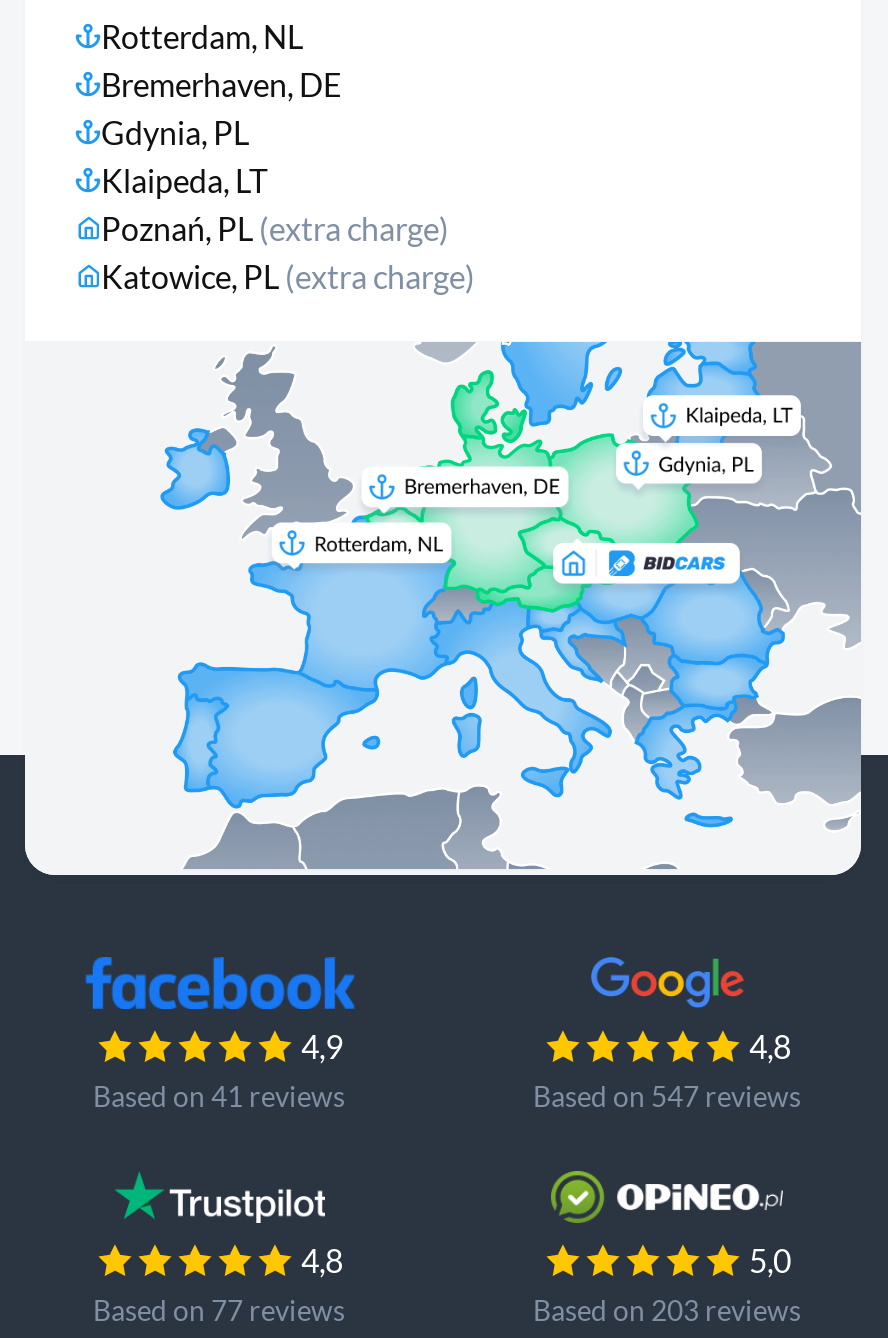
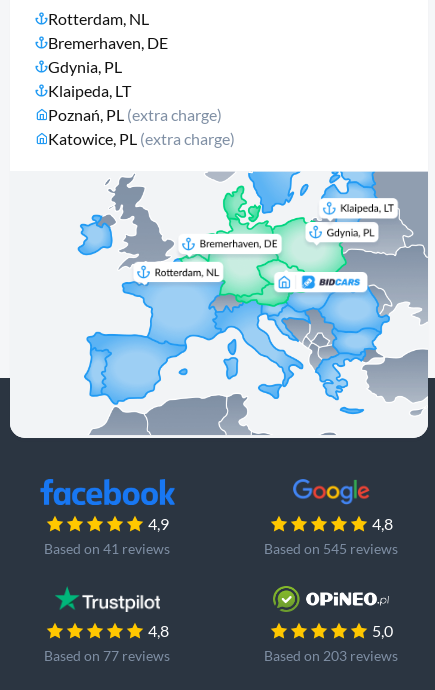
- Based on 547 reviews
+ Based on 545 reviews
